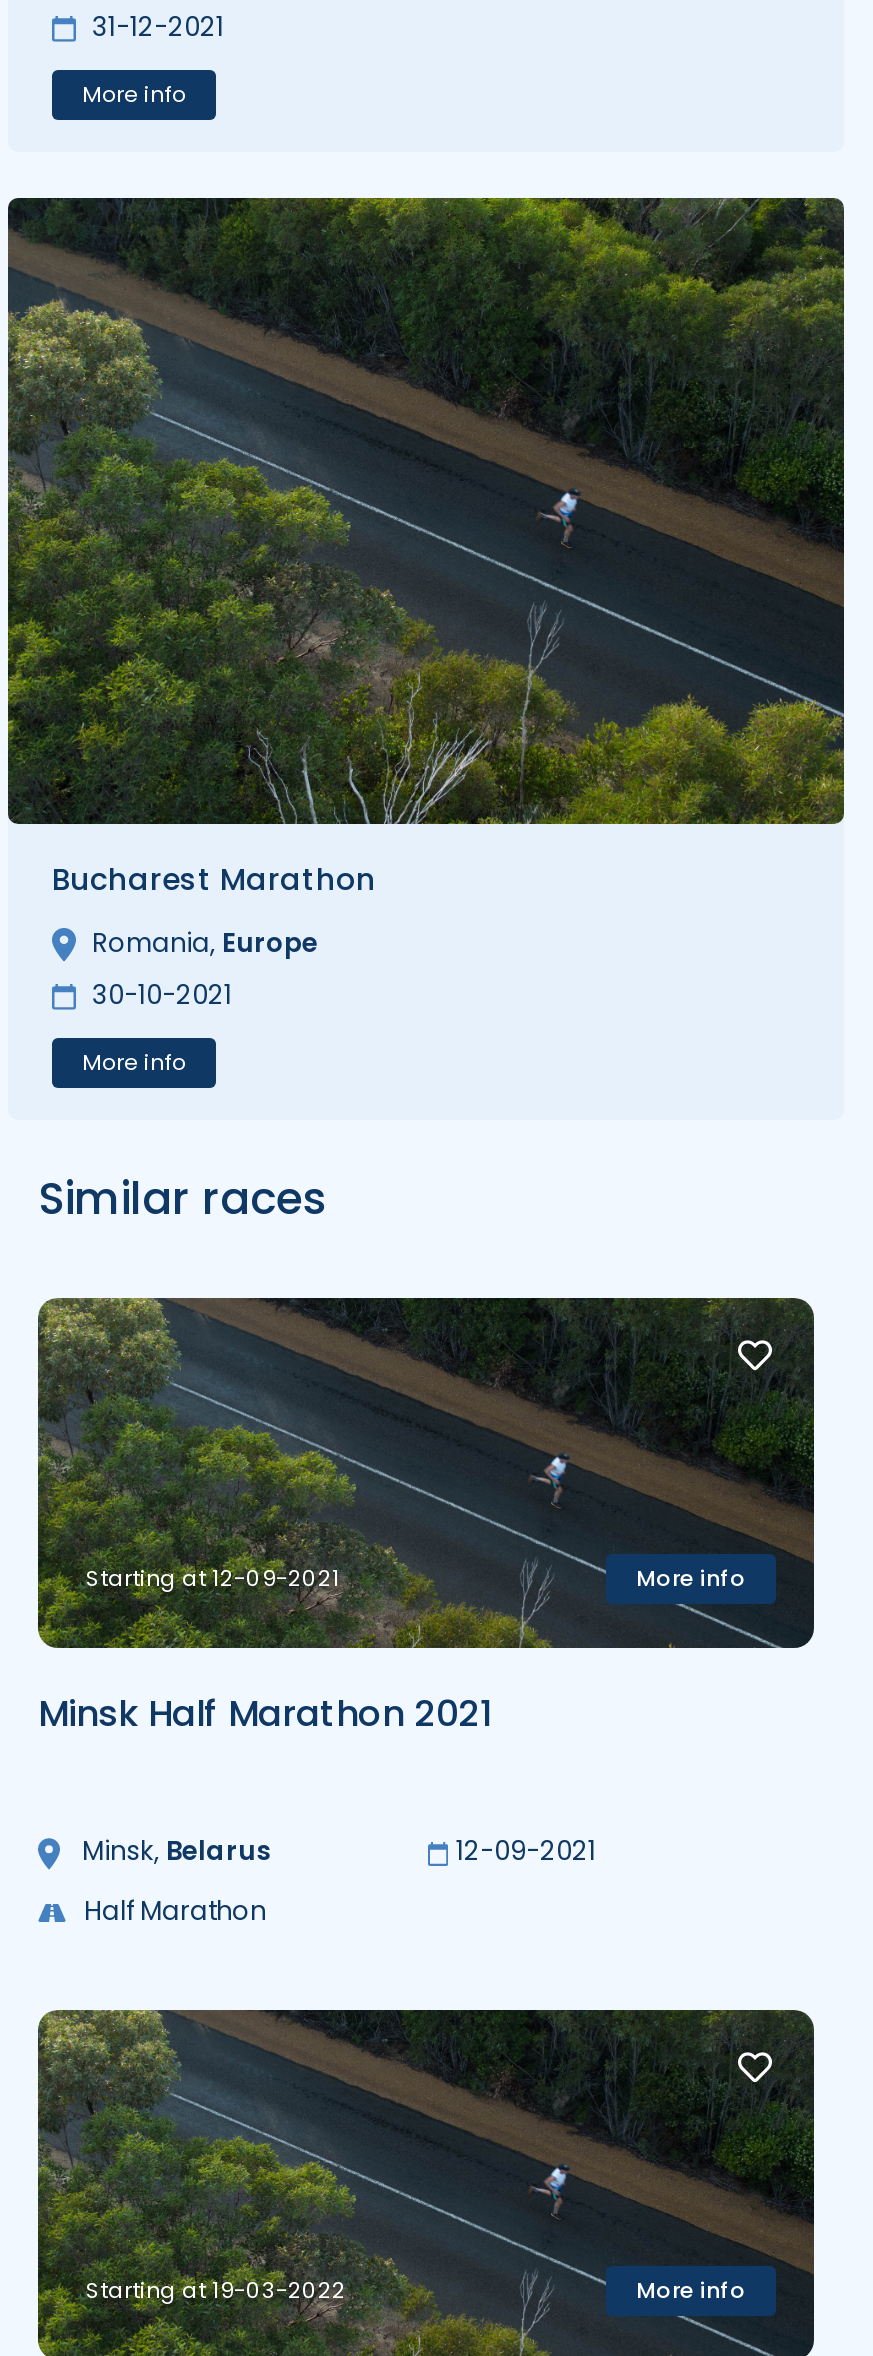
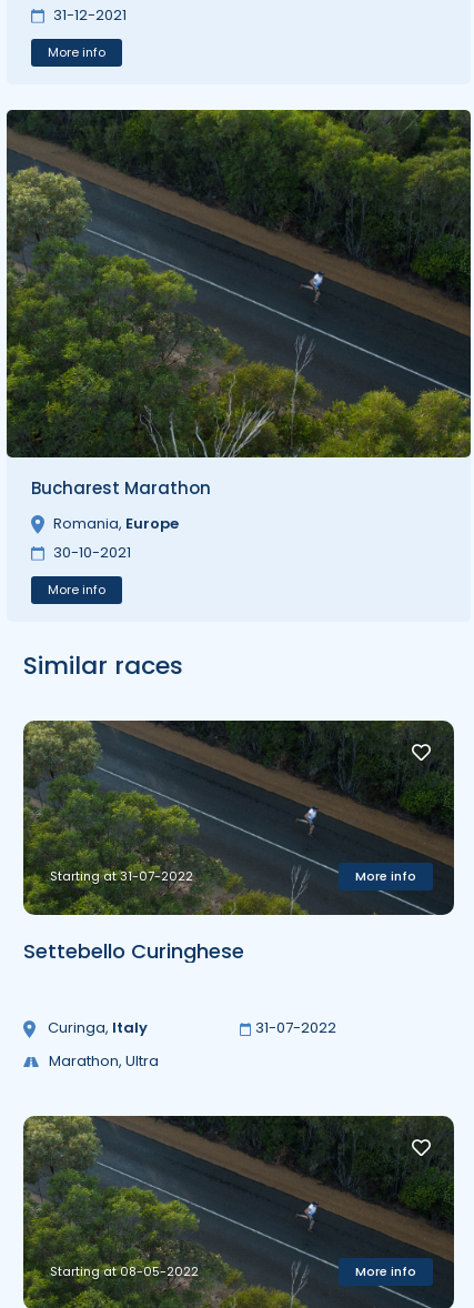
- Starting at 12-09-2021
+ Starting at 31-07-2022

- Minsk Half Marathon 2021
+ Settebello Curinghese

- Minsk, Belarus
- 12-09-2021
+ Curinga, Italy
+ 31-07-2022

- Half Marathon
+ Marathon, Ultra

- Starting at 19-03-2022
+ Starting at 08-05-2022
